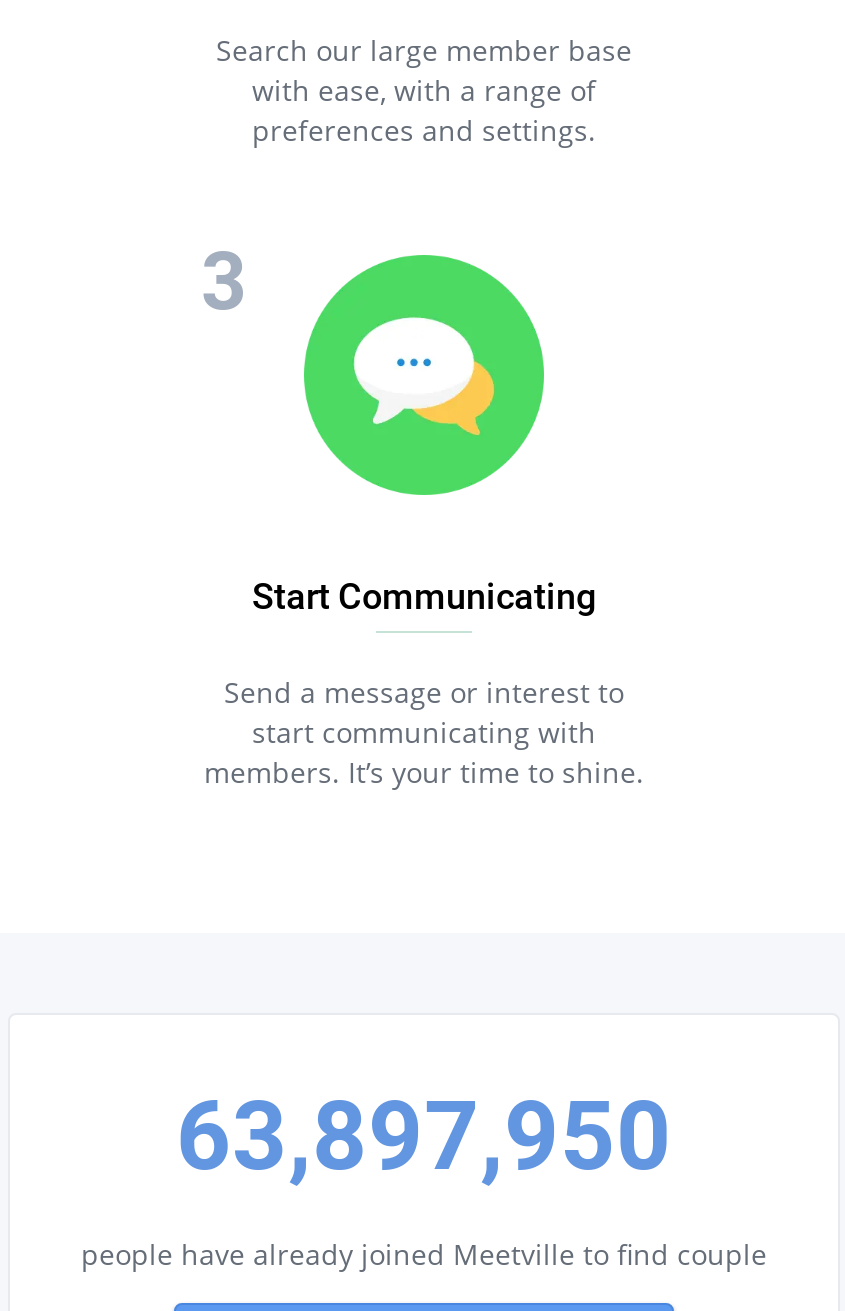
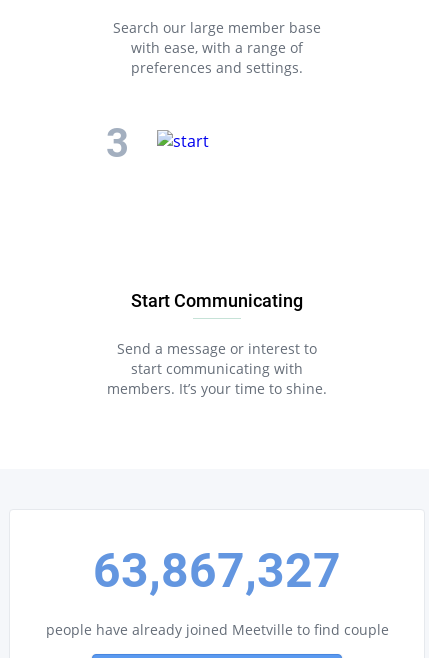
- [image]

- 63,897,950
+ 63,867,327
